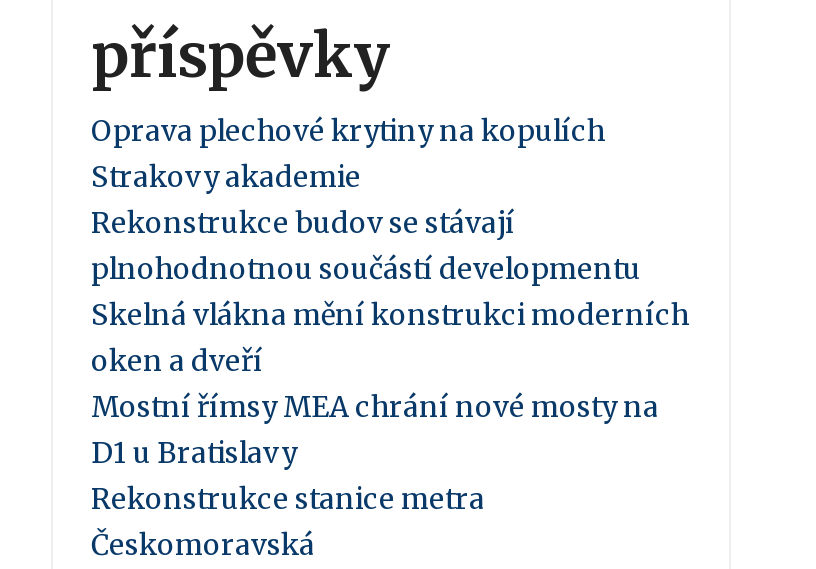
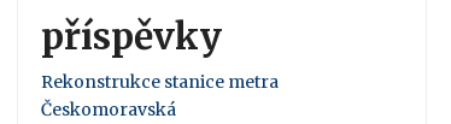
- Oprava plechové krytiny na kopulích
- Strakovy akademie
- Rekonstrukce budov se stávají
- plnohodnotnou součástí developmentu
- Skelná vlákna mění konstrukci moderních
- oken a dveří
- Mostní římsy MEA chrání nové mosty na
- D1 u Bratislavy
